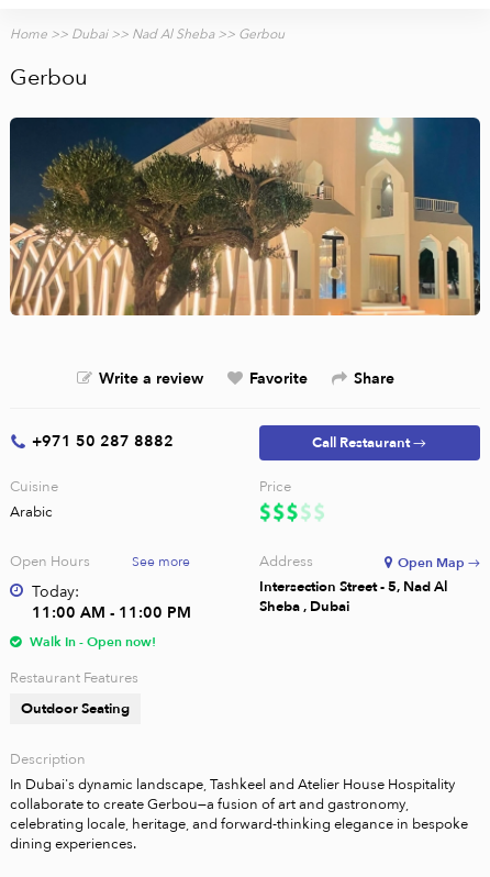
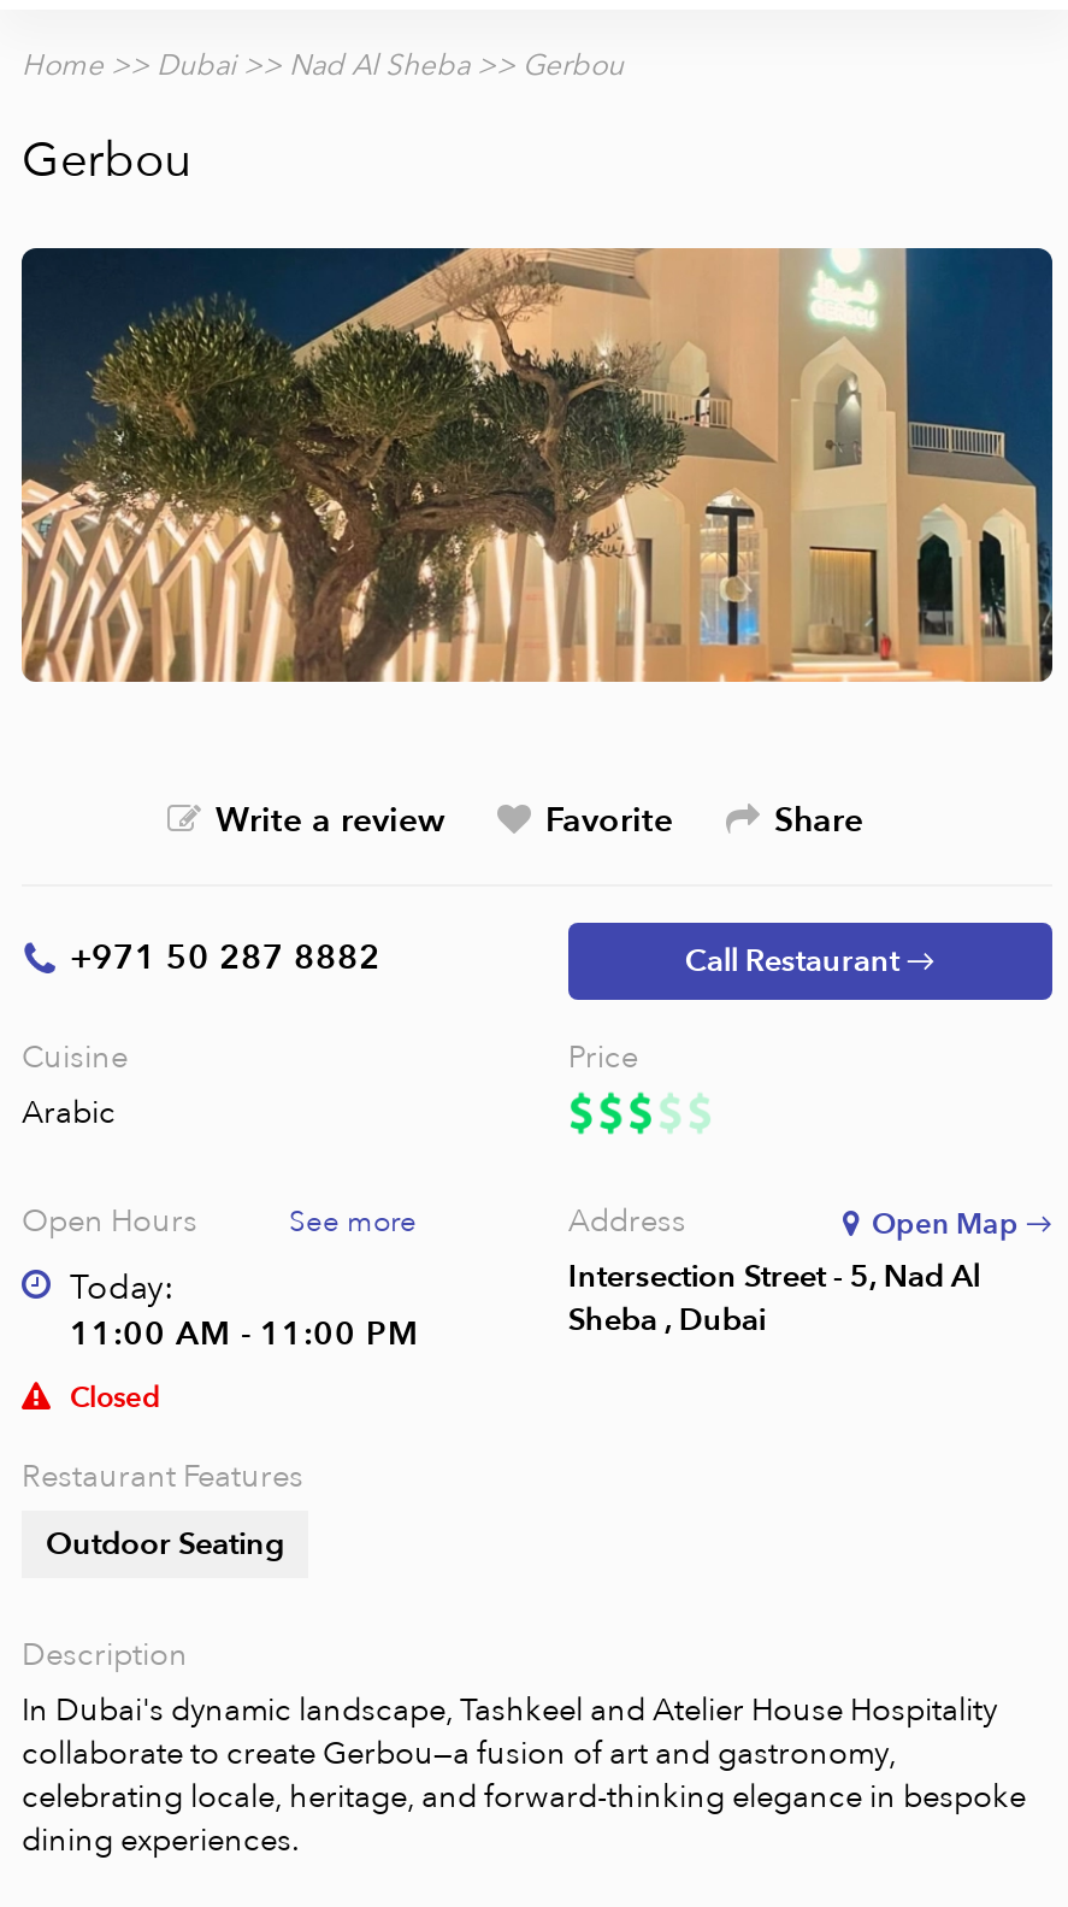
- Walk In - Open now!
+ Closed
